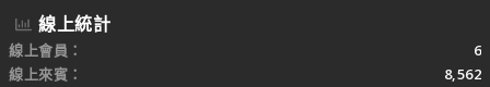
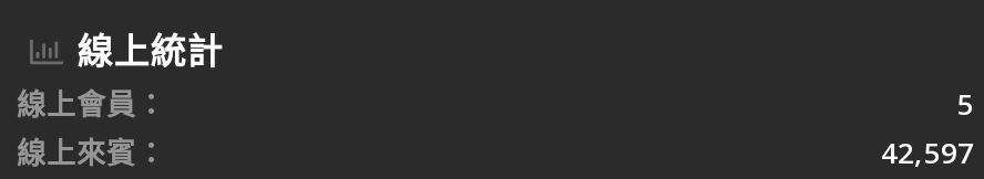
- 6
+ 5

- 8,562
+ 42,597
